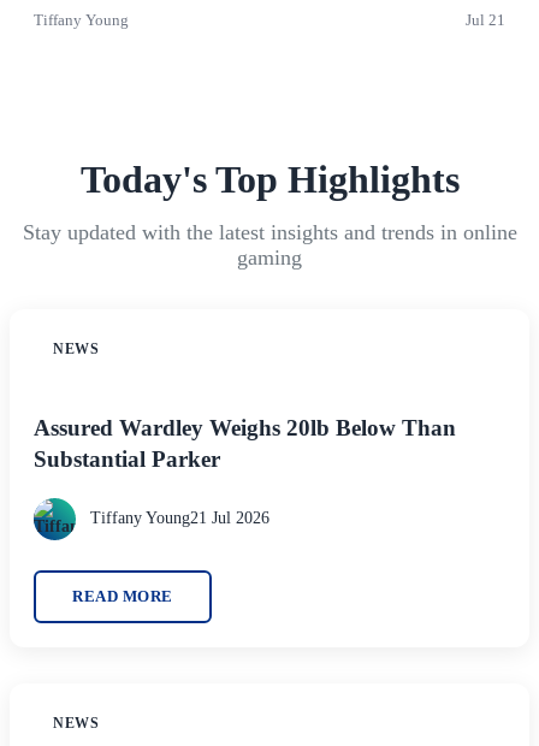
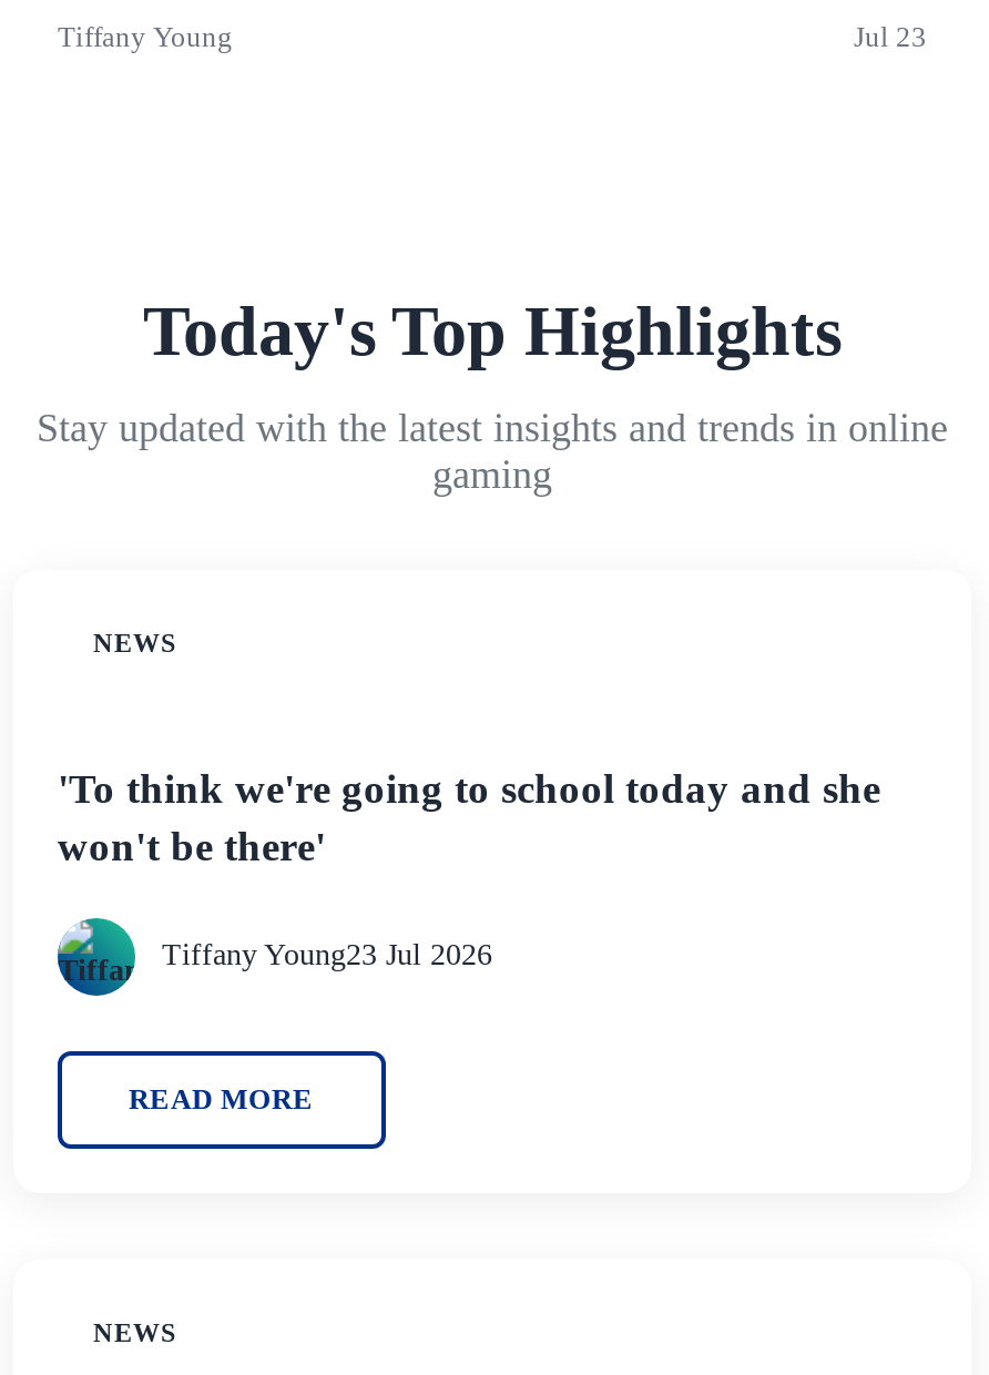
- Jul 21
+ Jul 23

- Assured Wardley Weighs 20lb Below Than
- Substantial Parker
+ 'To think we're going to school today and she
+ won't be there'

- Tiffany Young21 Jul 2026
+ Tiffany Young23 Jul 2026
